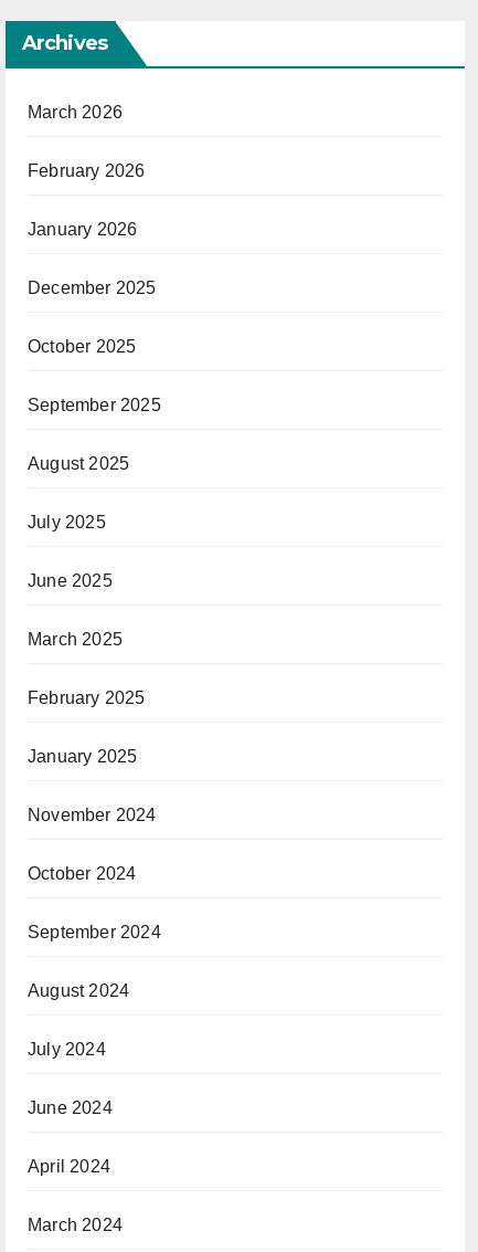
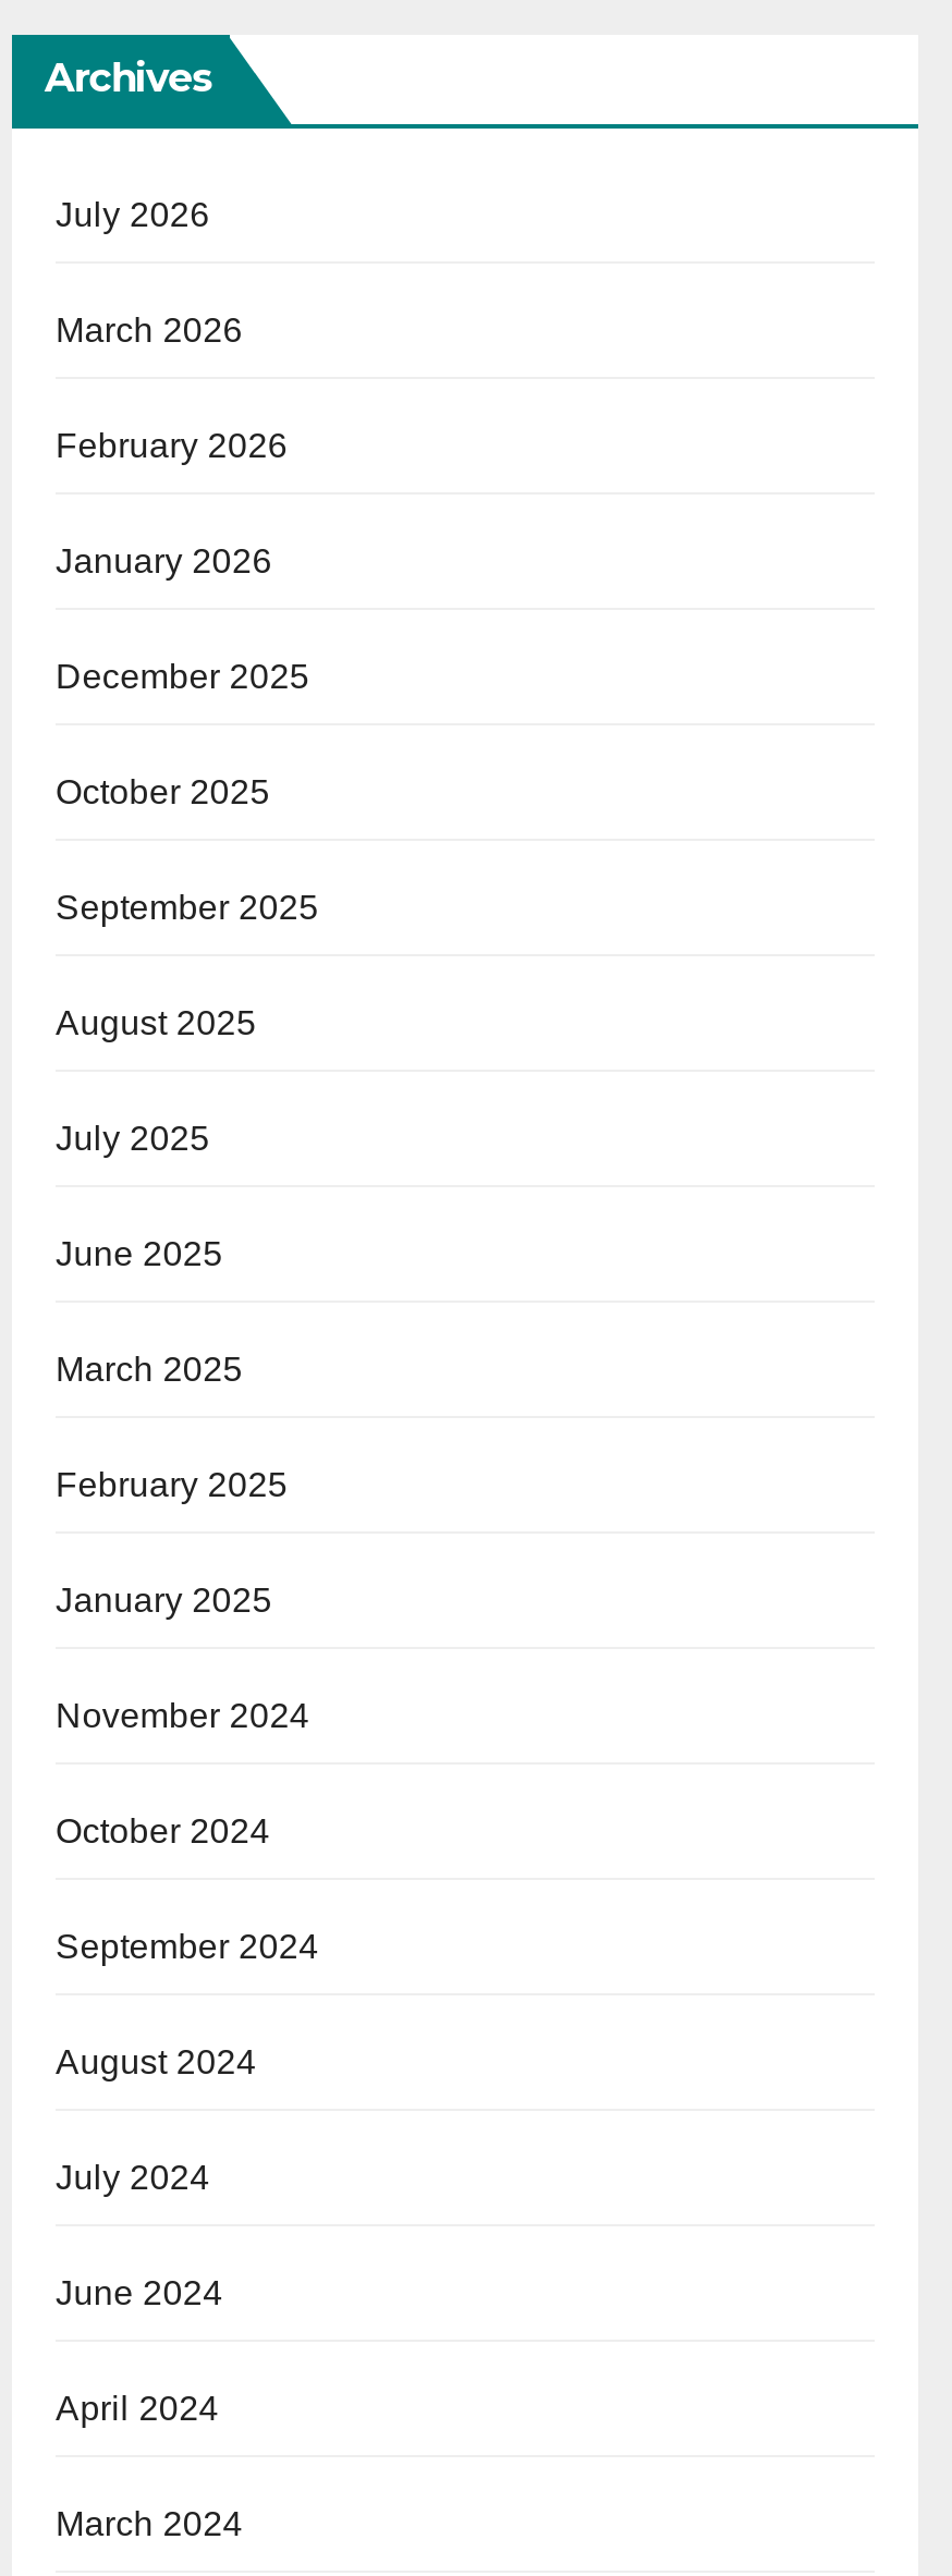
+ July 2026
